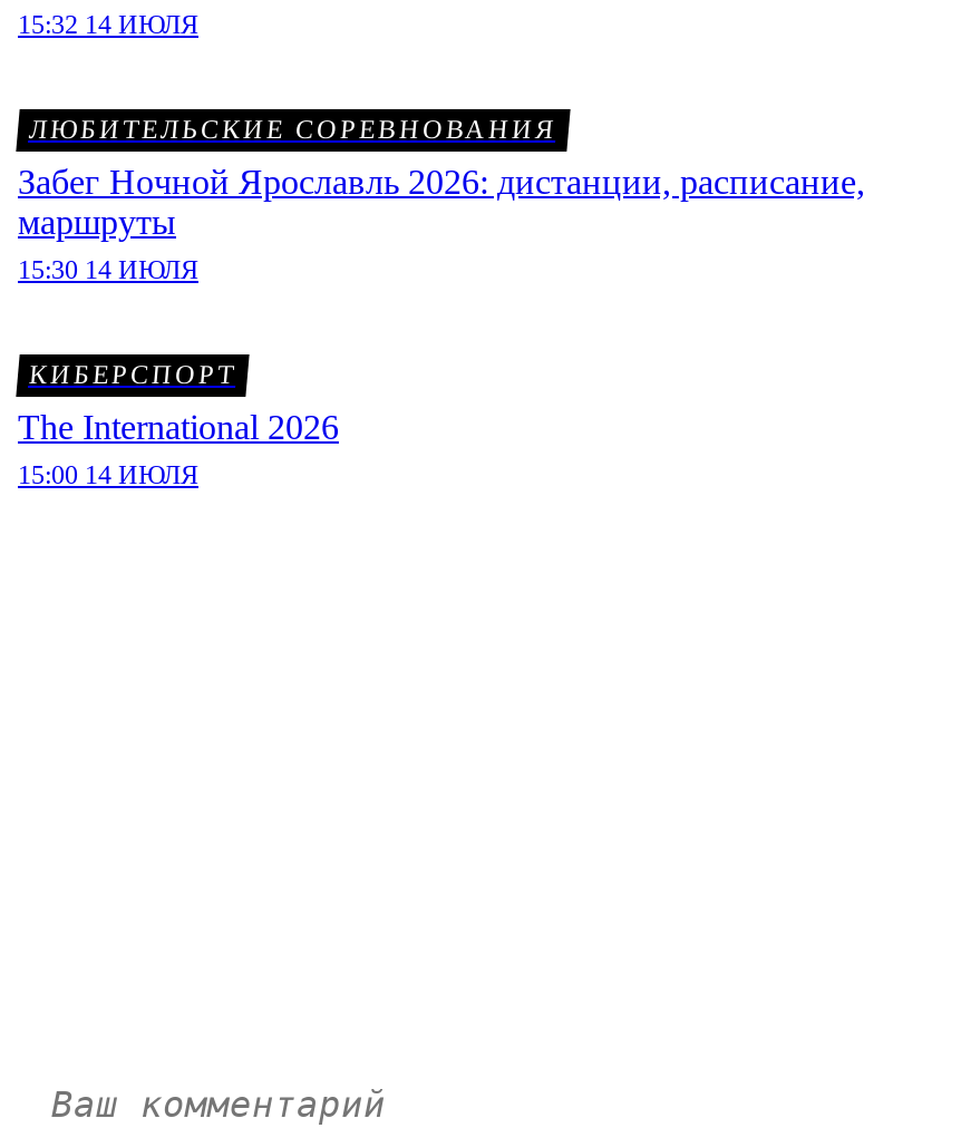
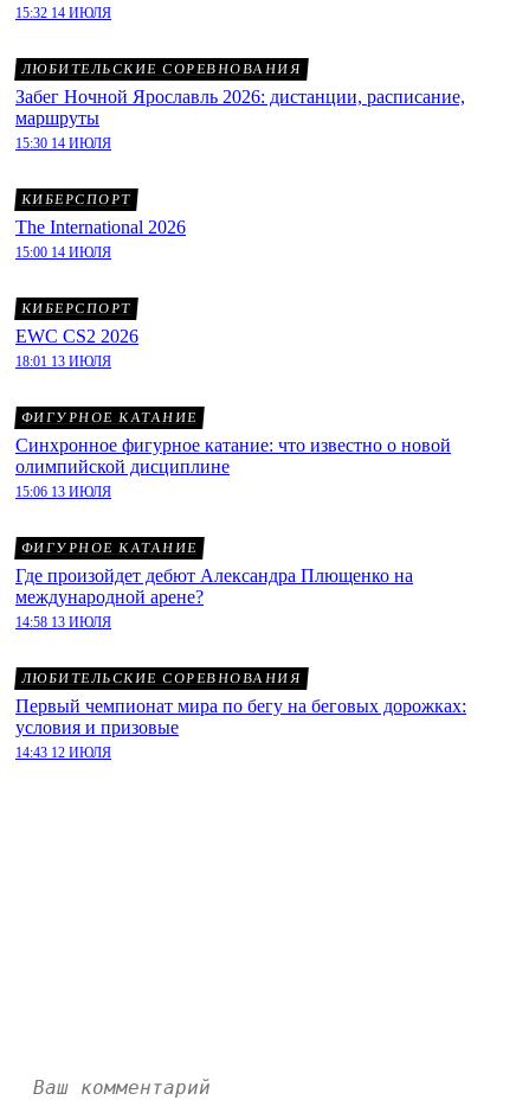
+ КИБЕРСПОРТ
+ EWC CS2 2026
+ 18:01 13 ИЮЛЯ
+ ФИГУРНОЕ КАТАНИЕ
+ Синхронное фигурное катание: что известно о новой
+ олимпийской дисциплине
+ 15:06 13 ИЮЛЯ
+ ФИГУРНОЕ КАТАНИЕ
+ Где произойдет дебют Александра Плющенко на
+ международной арене?
+ 14:58 13 ИЮЛЯ
+ ЛЮБИТЕЛЬСКИЕ СОРЕВНОВАНИЯ
+ Первый чемпионат мира по бегу на беговых дорожках:
+ условия и призовые
+ 14:43 12 ИЮЛЯ
